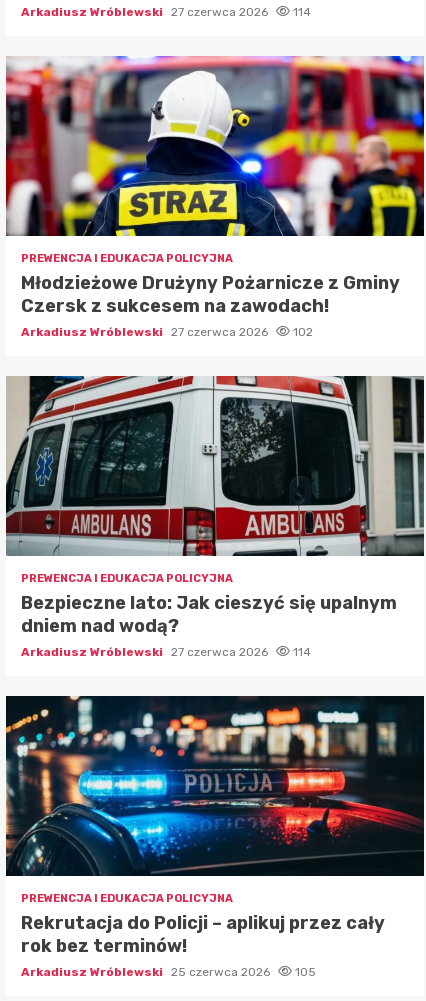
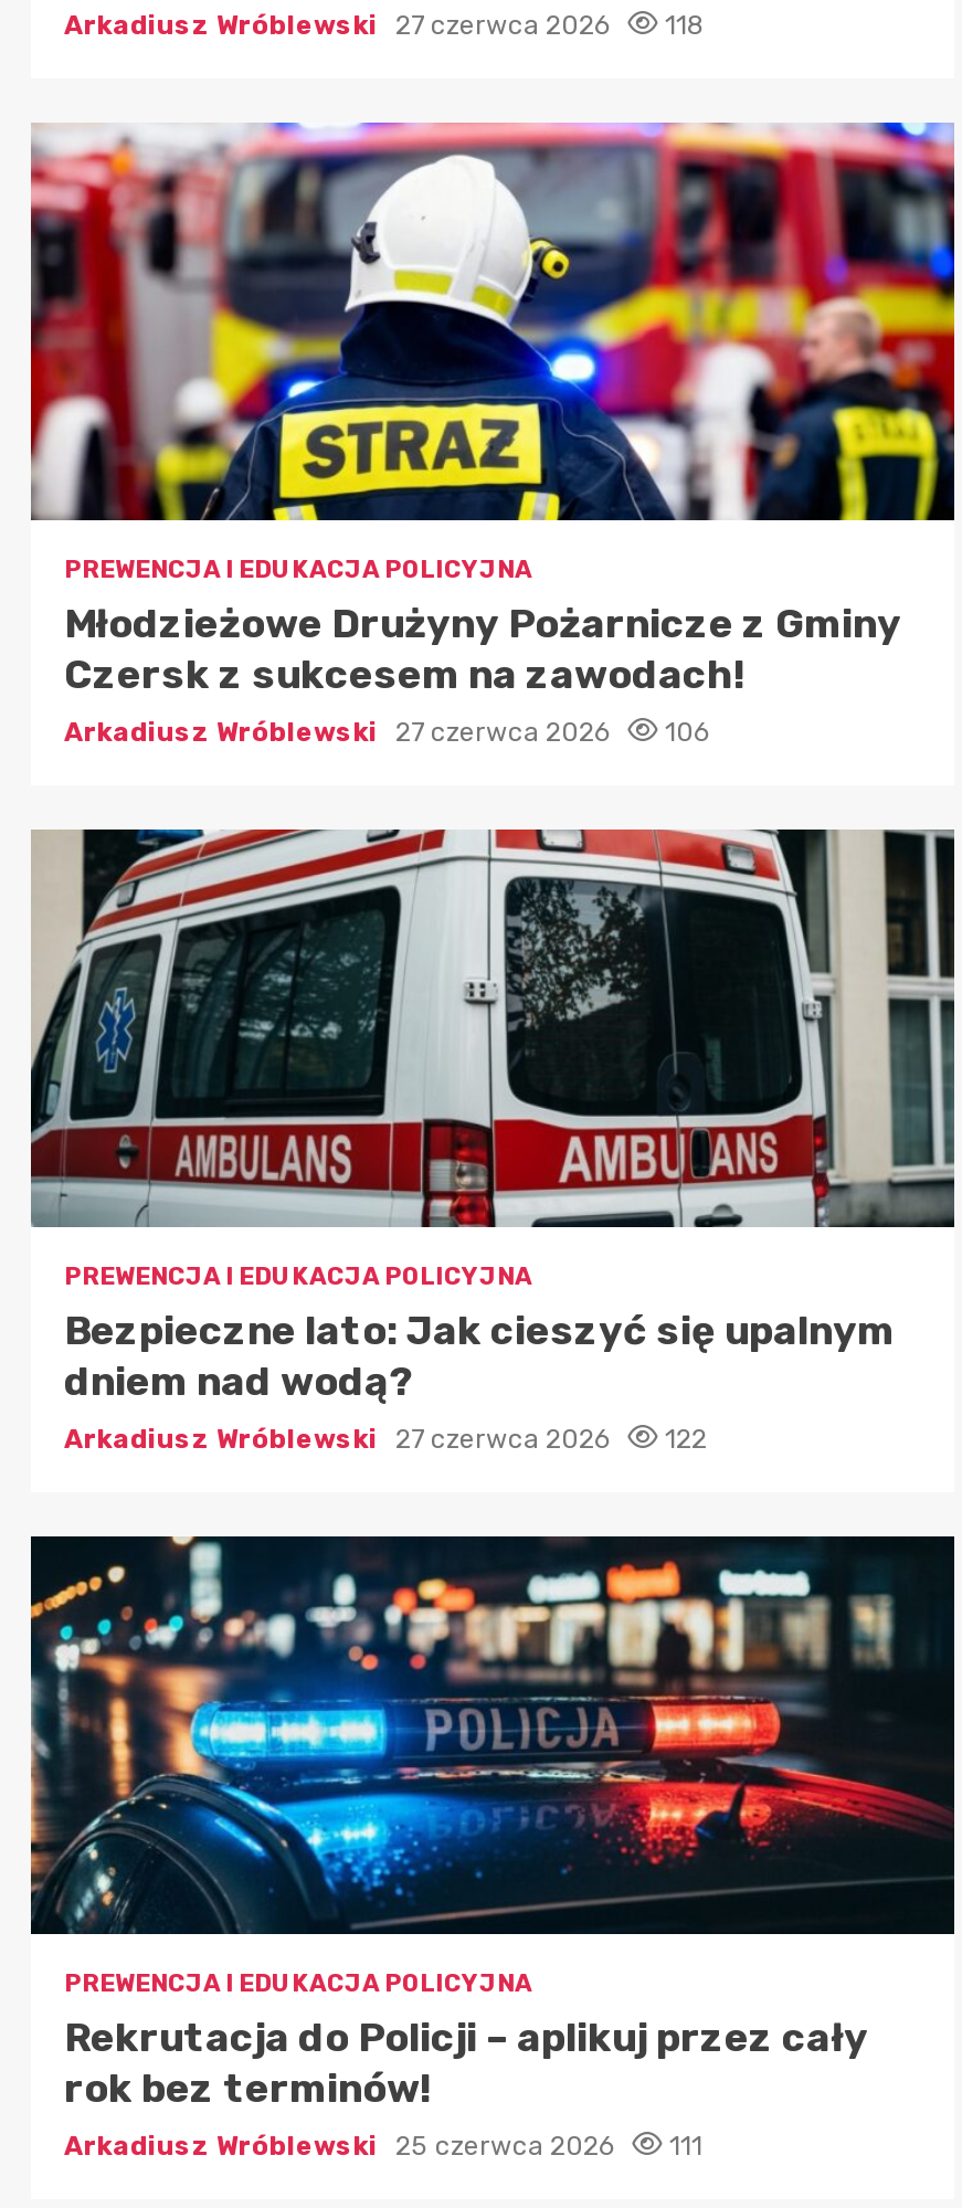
- Arkadiusz Wróblewski 27 czerwca 2026 114
+ Arkadiusz Wróblewski 27 czerwca 2026 118

- Arkadiusz Wróblewski 27 czerwca 2026 102
+ Arkadiusz Wróblewski 27 czerwca 2026 106

- Arkadiusz Wróblewski 27 czerwca 2026 114
+ Arkadiusz Wróblewski 27 czerwca 2026 122

- Arkadiusz Wróblewski 25 czerwca 2026 105
+ Arkadiusz Wróblewski 25 czerwca 2026 111
